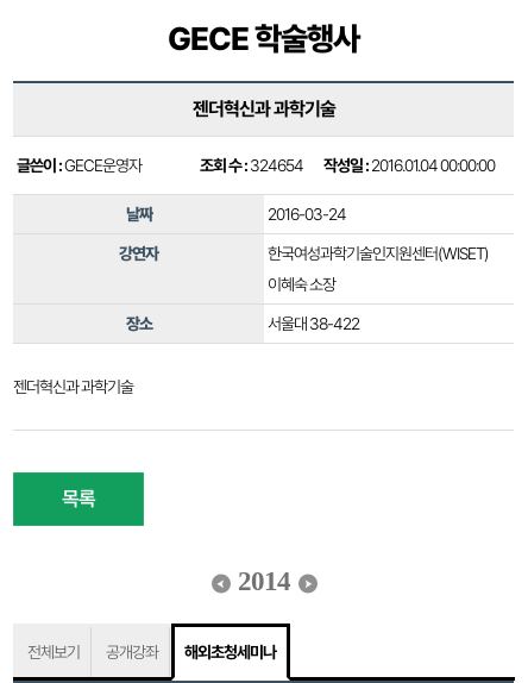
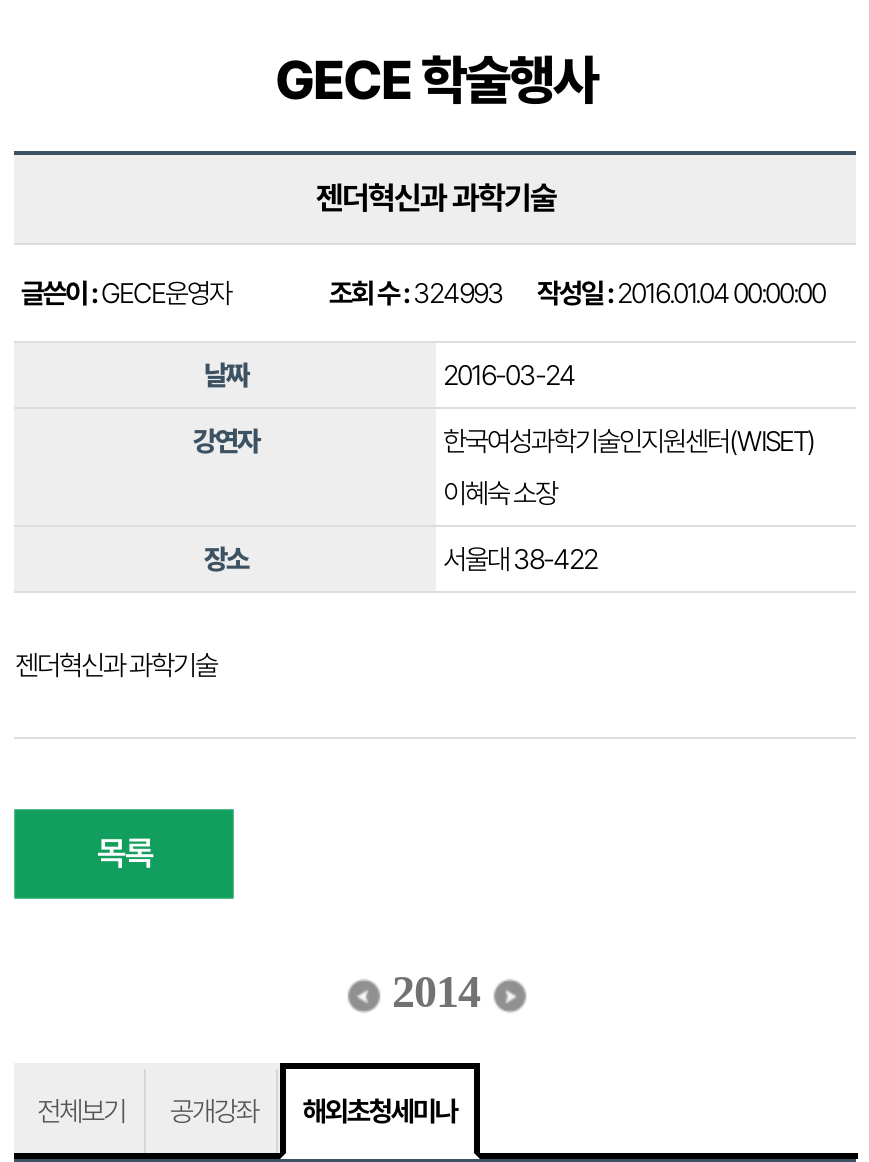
- 조회 수 : 324654 작성일 : 2016.01.04 00:00:00
+ 조회 수 : 324993 작성일 : 2016.01.04 00:00:00
